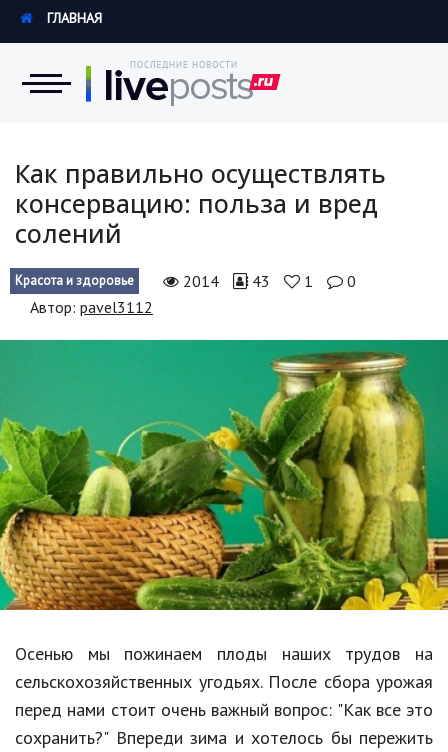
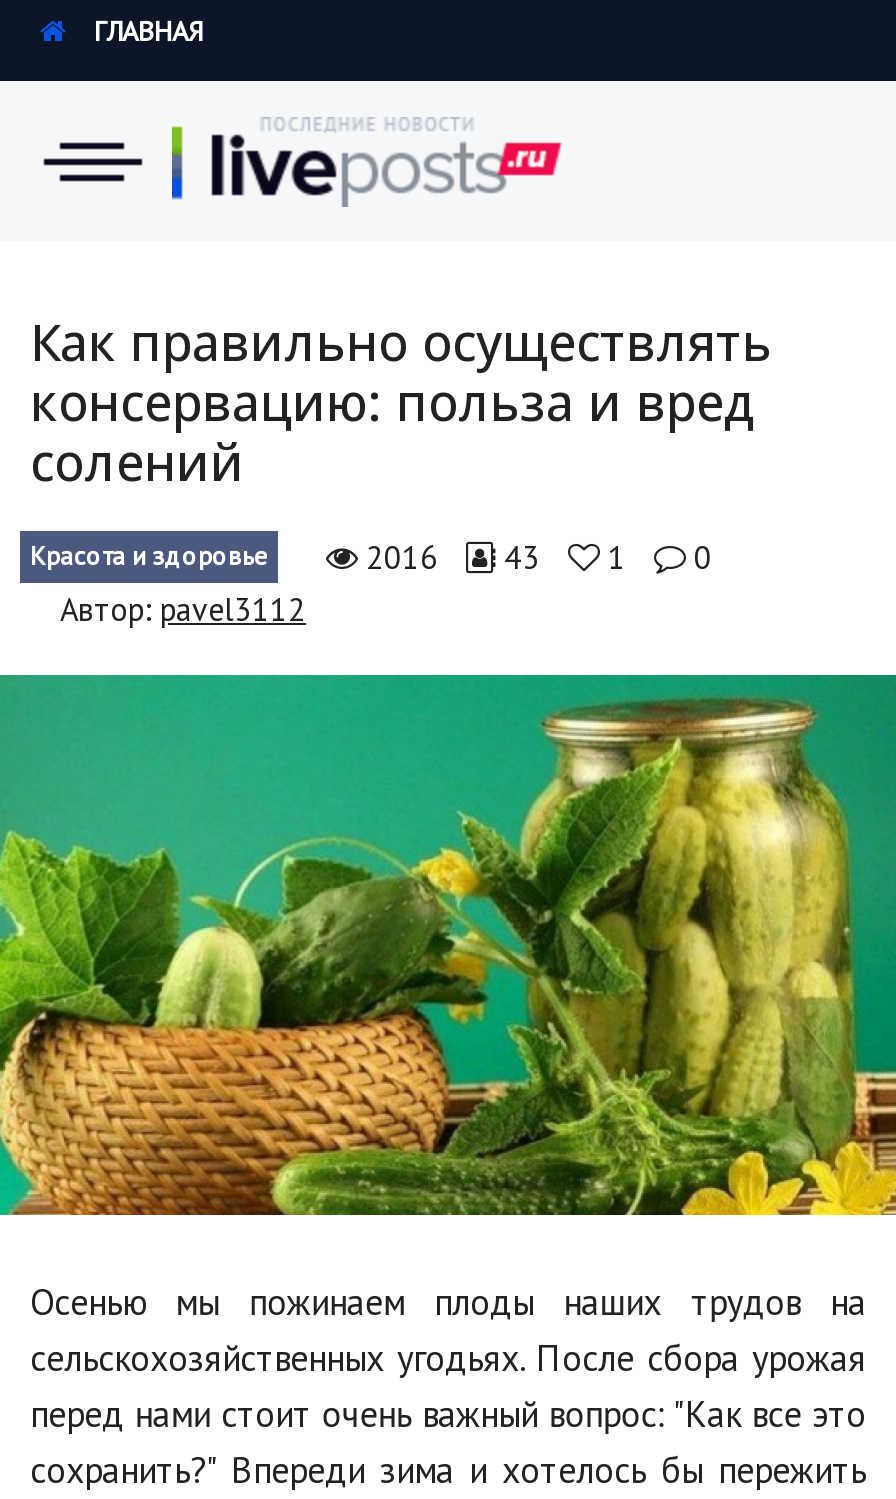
- 2014 43 1 0
+ 2016 43 1 0
